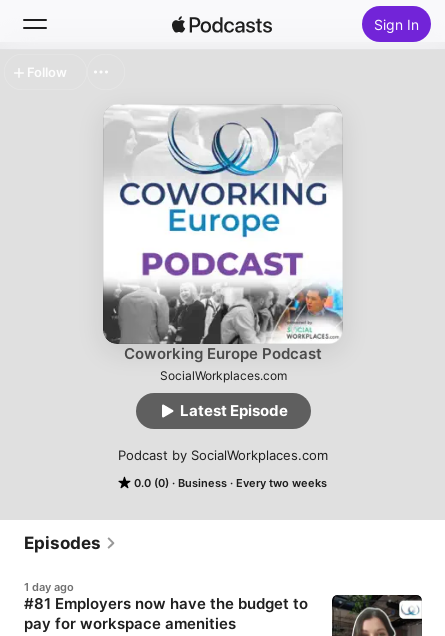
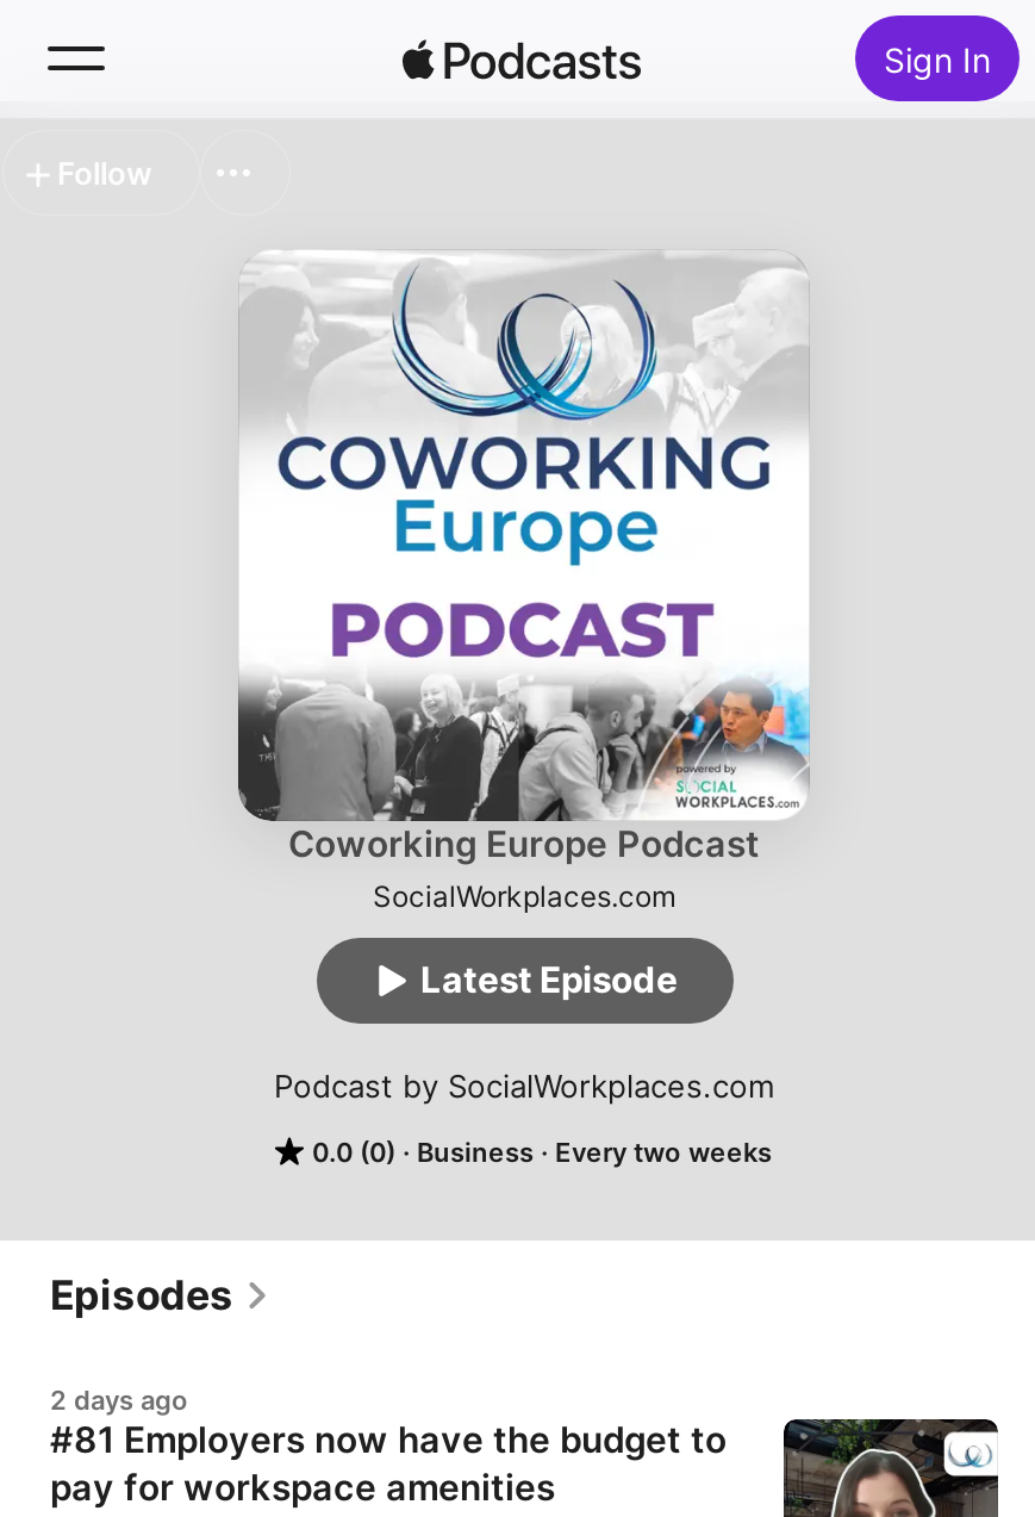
- 1 day ago
+ 2 days ago
